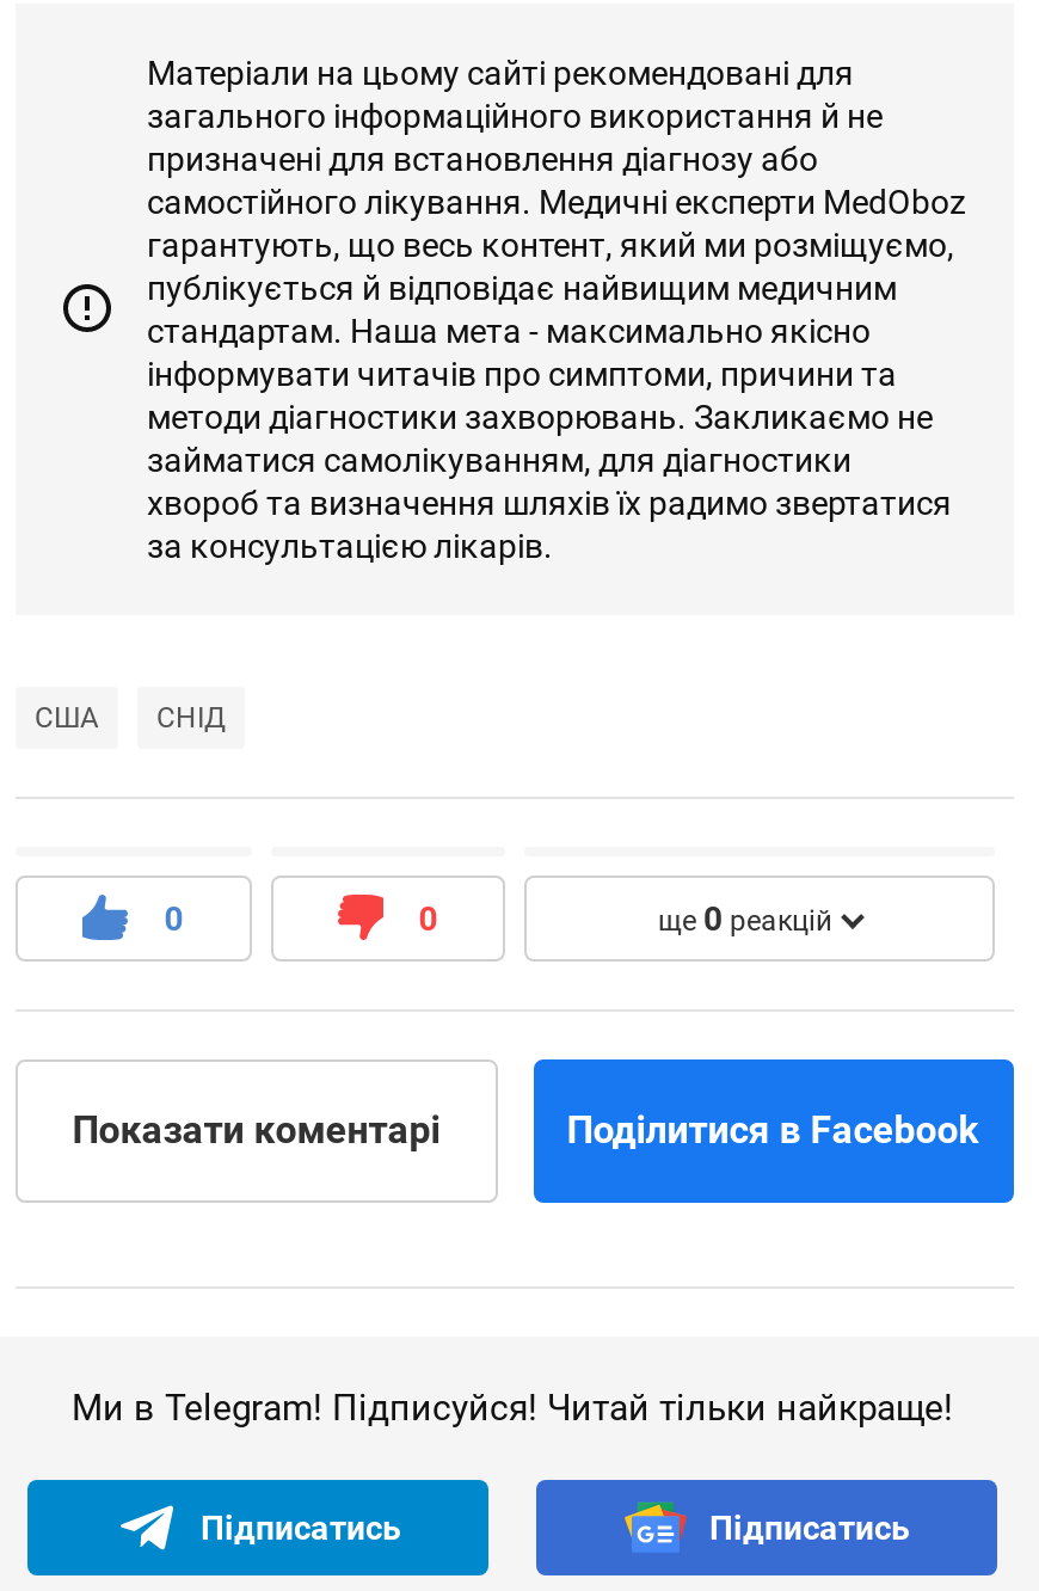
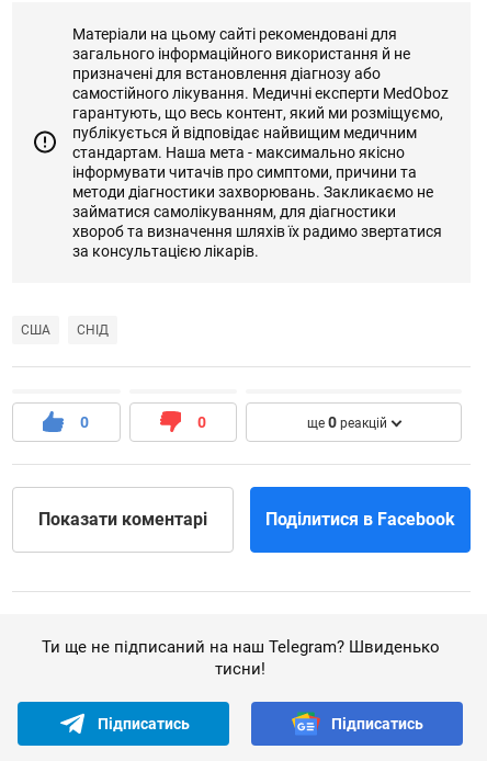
- Ми в Telegram! Підписуйся! Читай тільки найкраще!
+ Ти ще не підписаний на наш Telegram? Швиденько
+ тисни!
